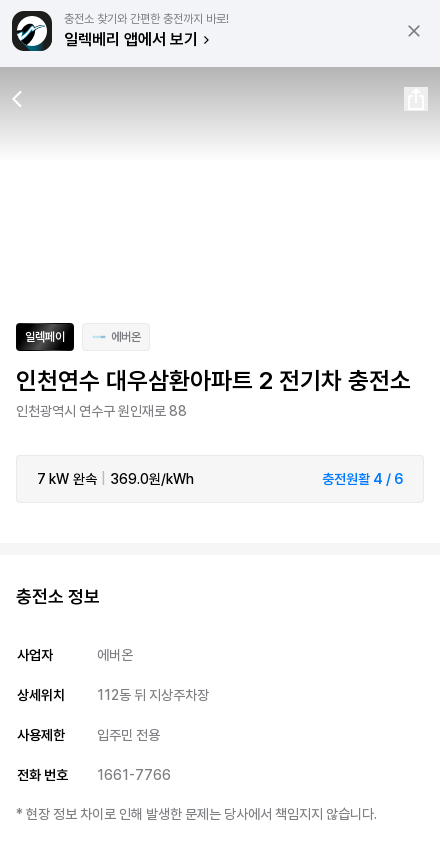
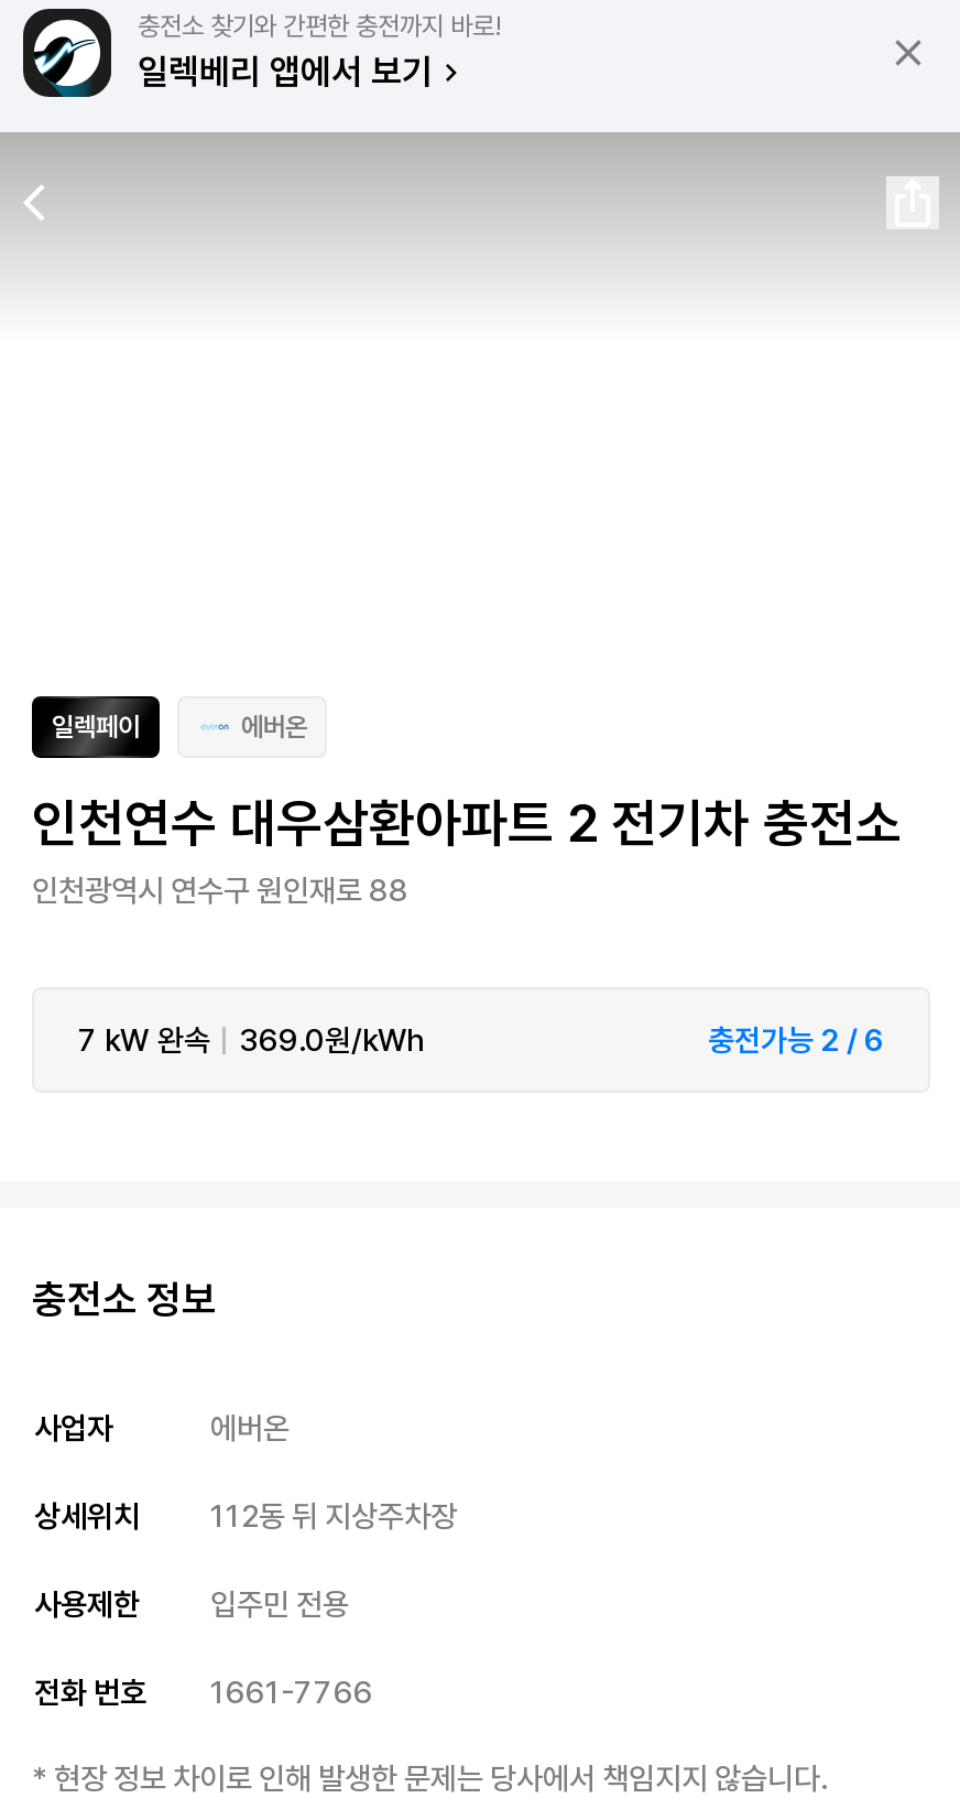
- 충전원활 4 / 6
+ 충전가능 2 / 6
